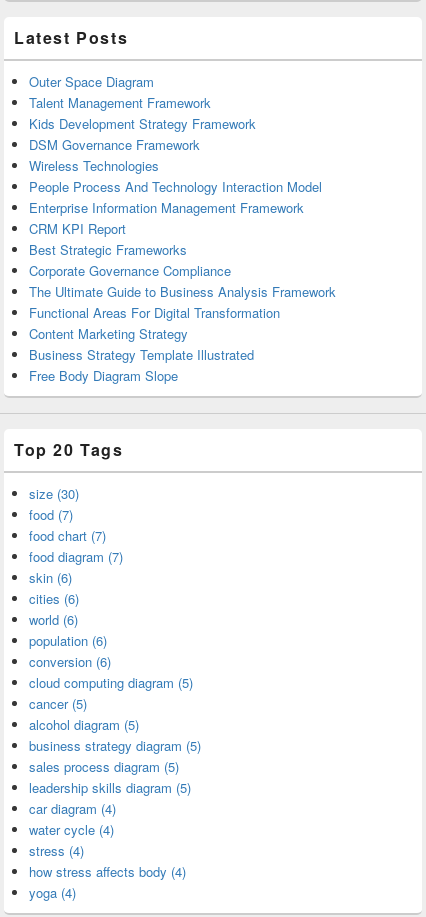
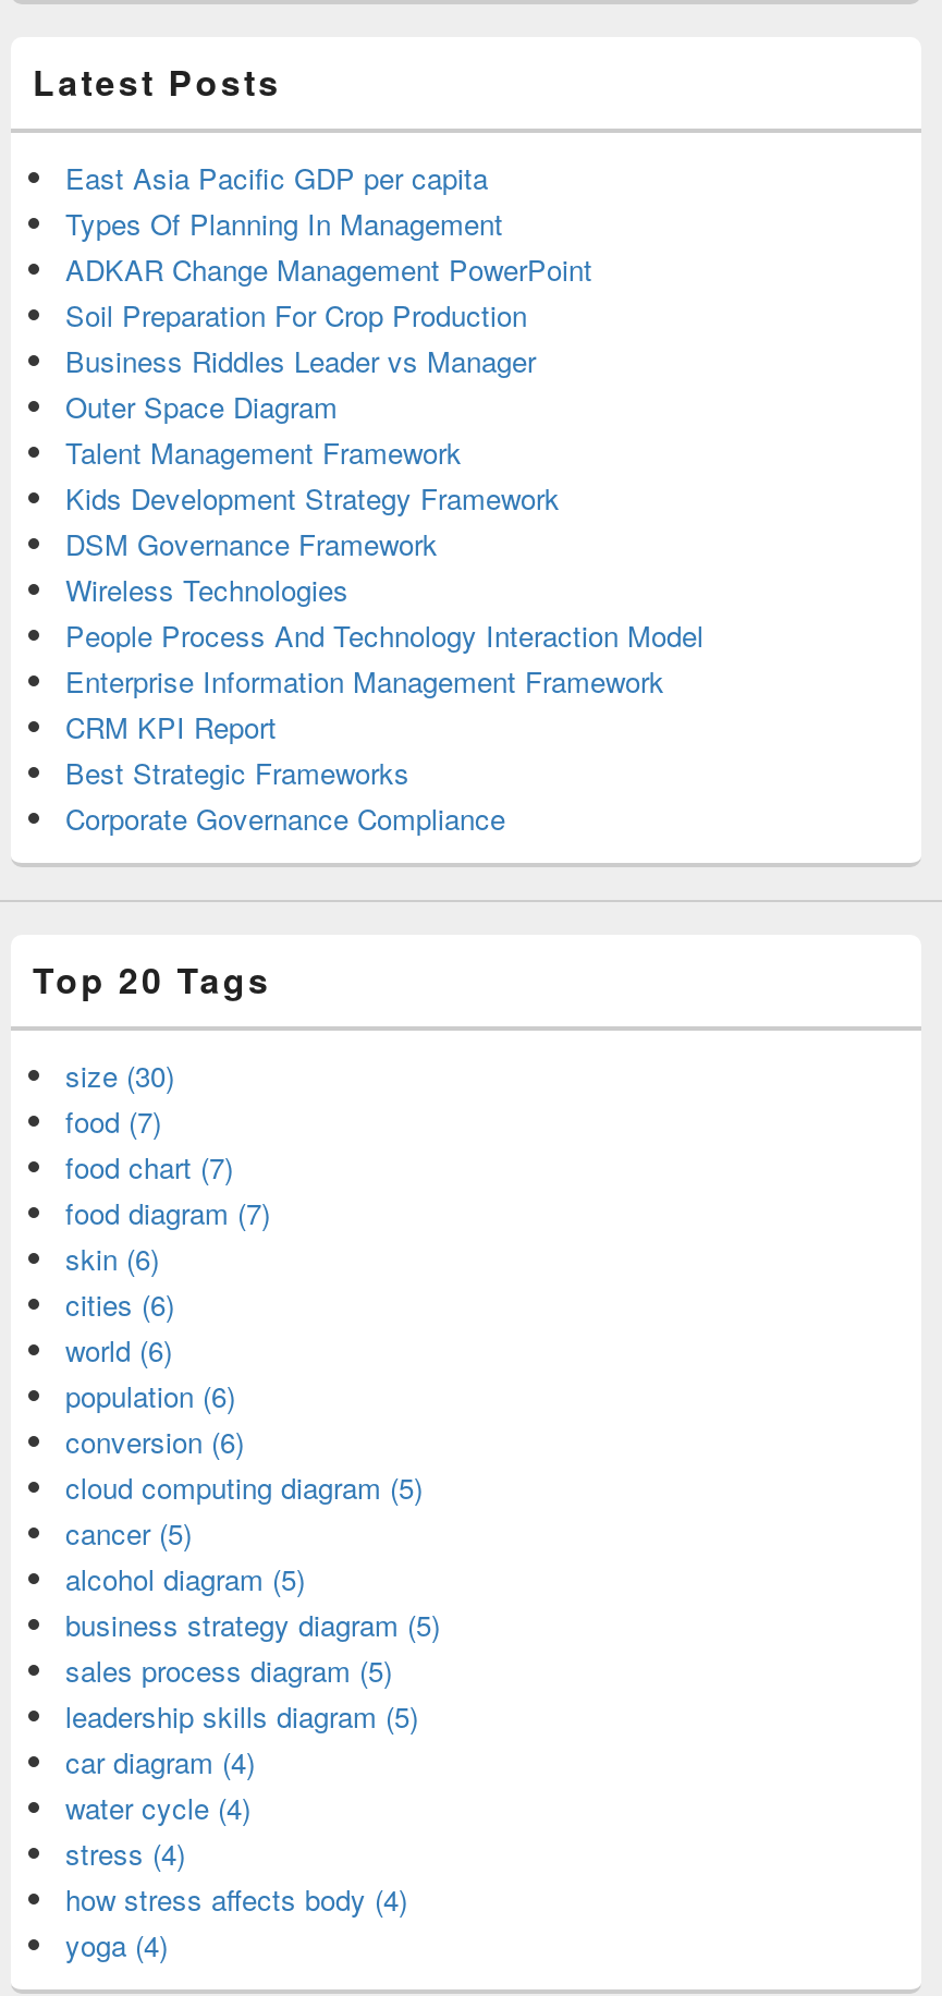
+ East Asia Pacific GDP per capita
+ Types Of Planning In Management
+ ADKAR Change Management PowerPoint
+ Soil Preparation For Crop Production
+ Business Riddles Leader vs Manager

moved down: Outer Space Diagram | Talent Management Framework | Kids Development Strategy Framework | ... | Best Strategic Frameworks | Corporate Governance Compliance

- The Ultimate Guide to Business Analysis Framework
- Functional Areas For Digital Transformation
- Content Marketing Strategy
- Business Strategy Template Illustrated
- Free Body Diagram Slope
